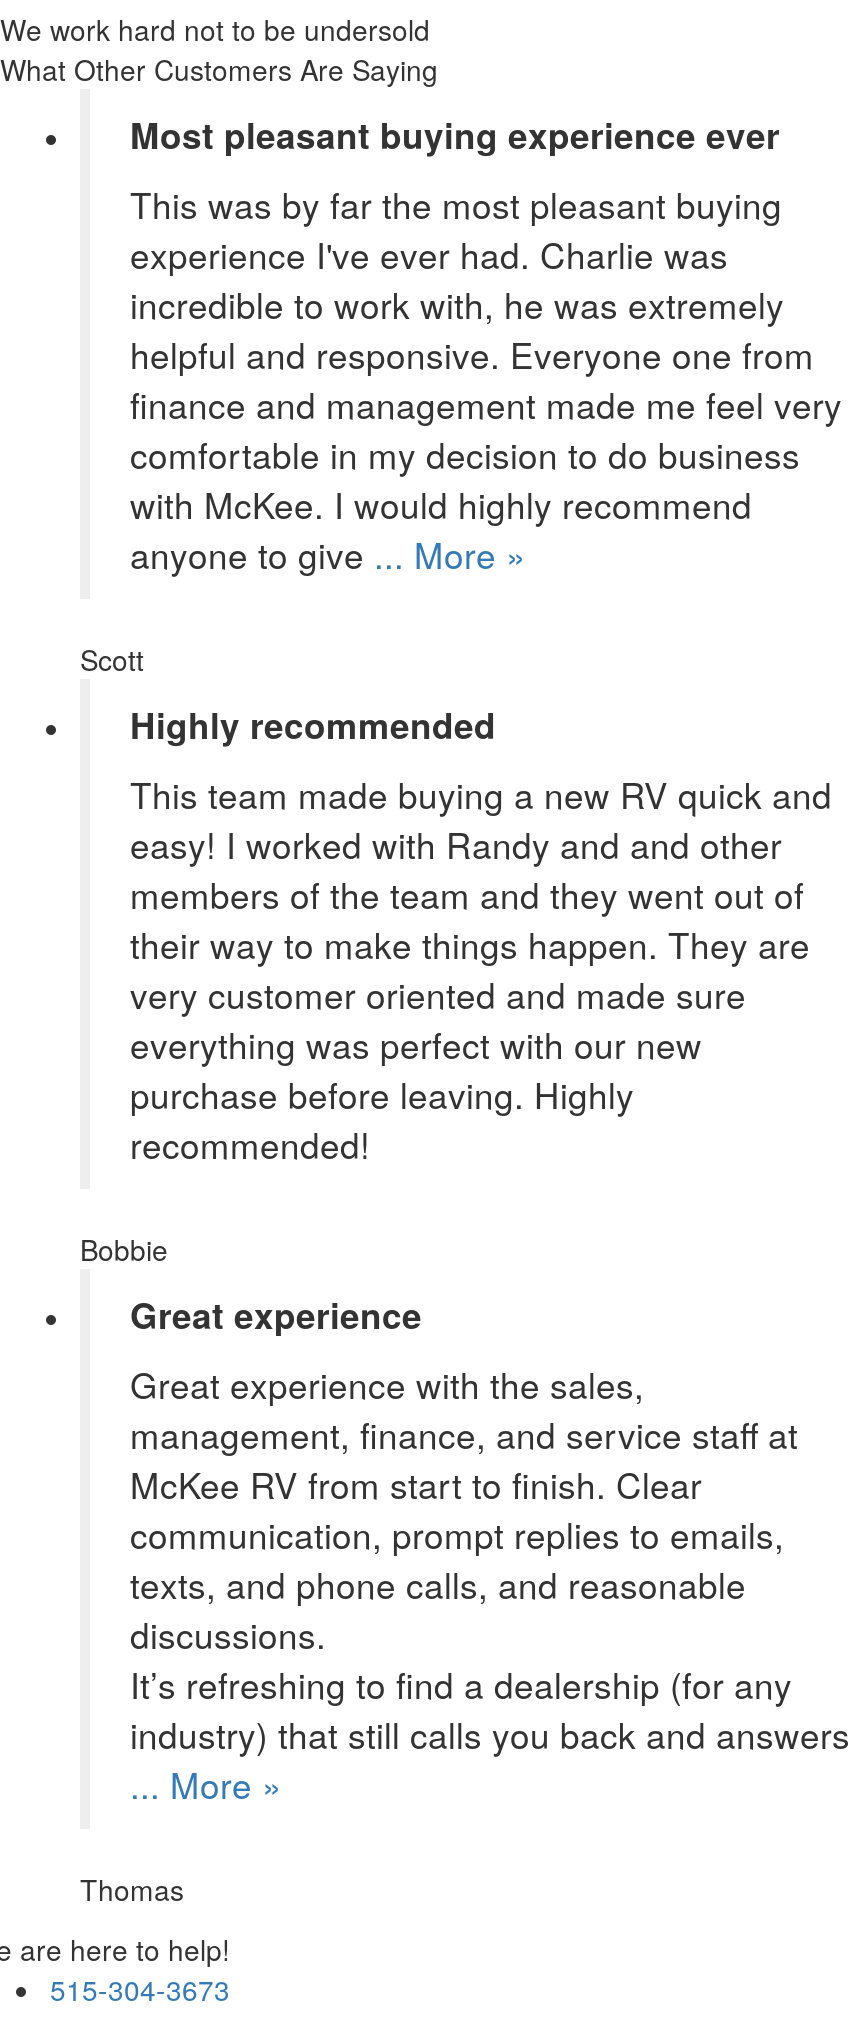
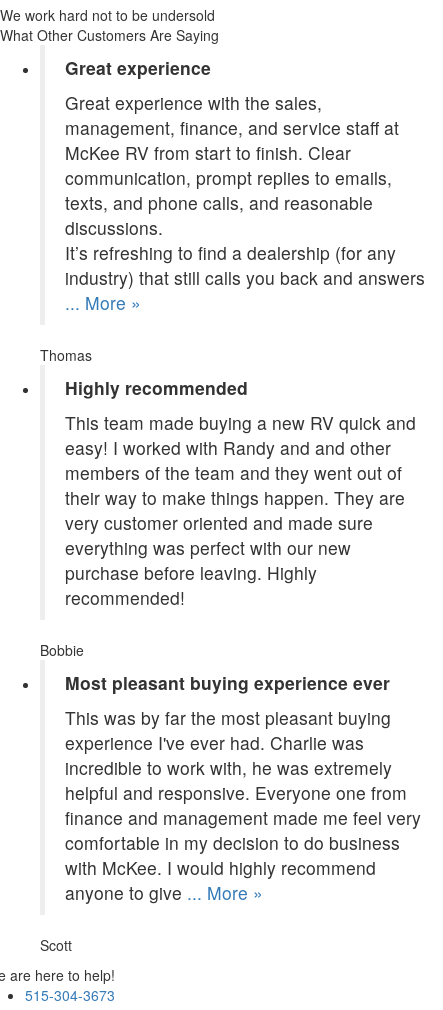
moved down: Highly recommended | This team made buying a new RV quick and | easy! I worked with Randy and and other | ... | anyone to give... More » | Scott

moved up: Great experience | Great experience with the sales, | management, finance, and service staff at | ... | ... More » | Thomas
